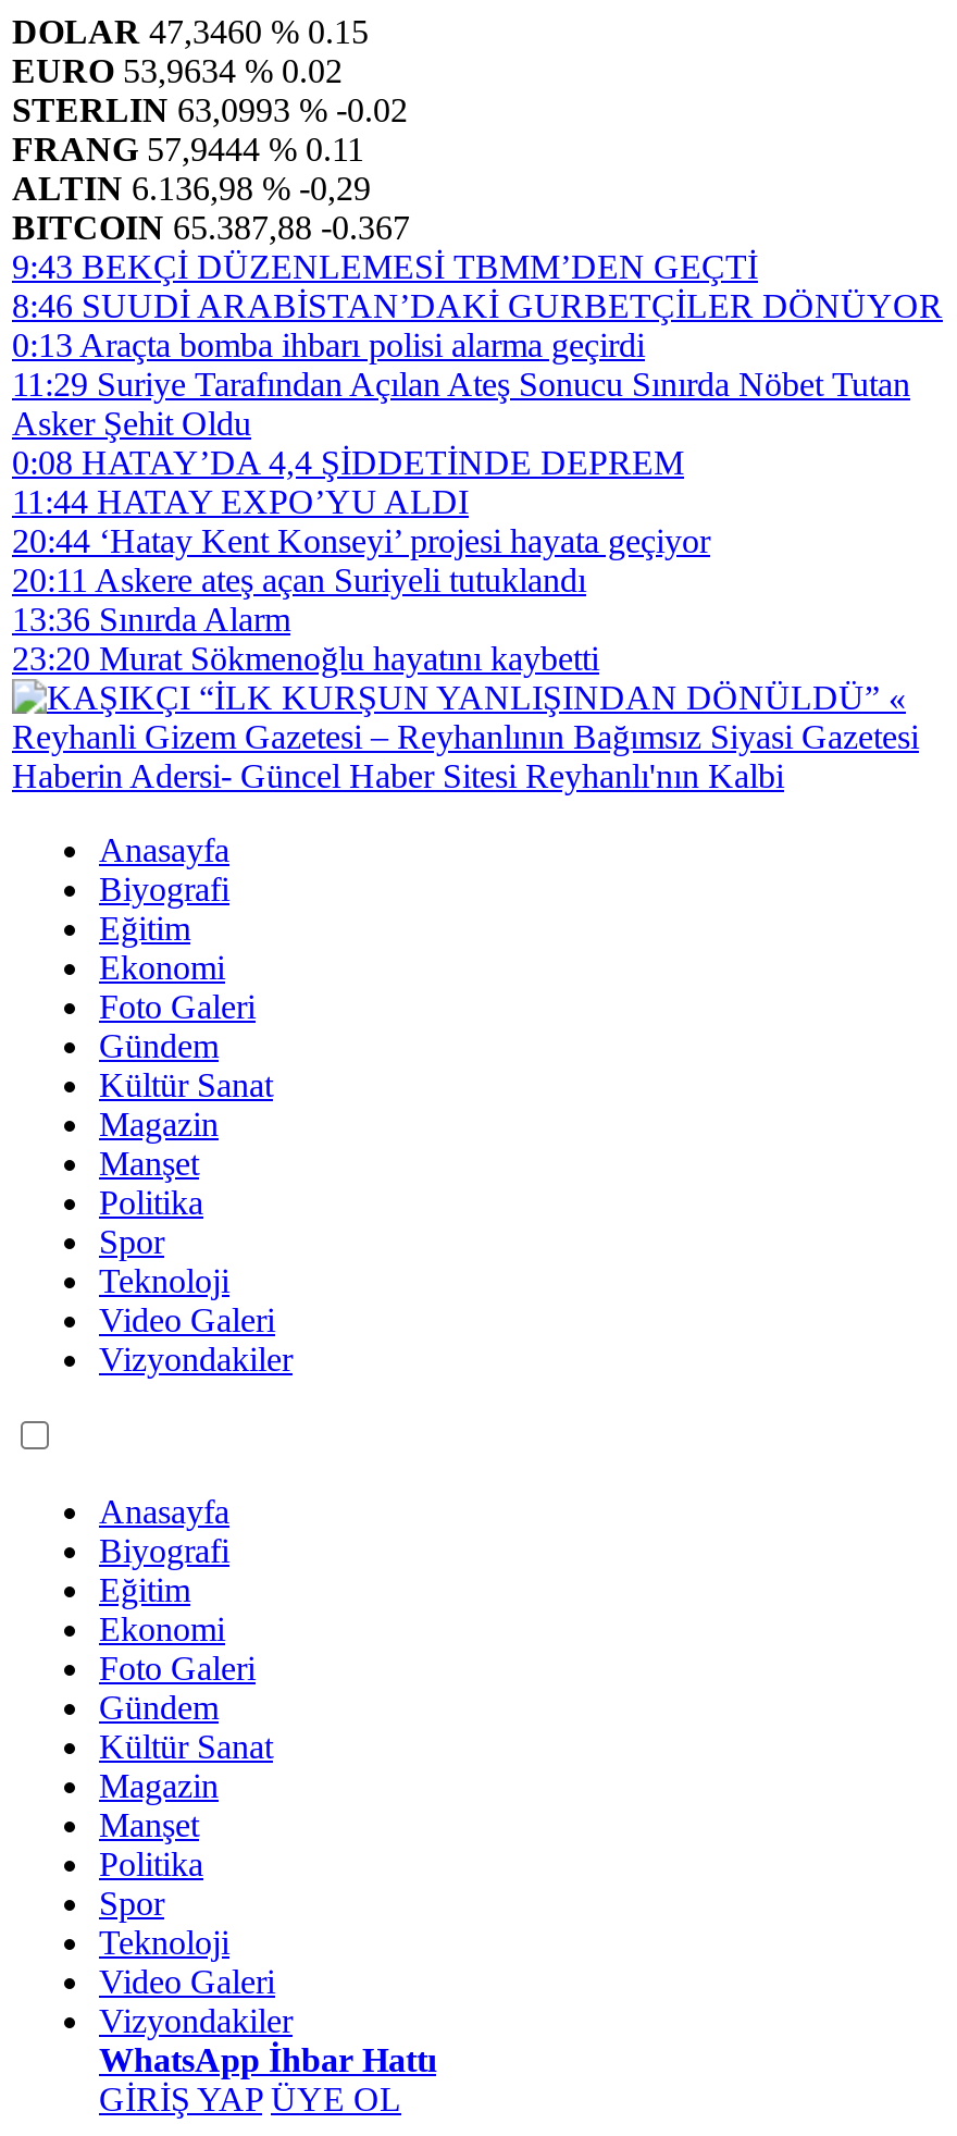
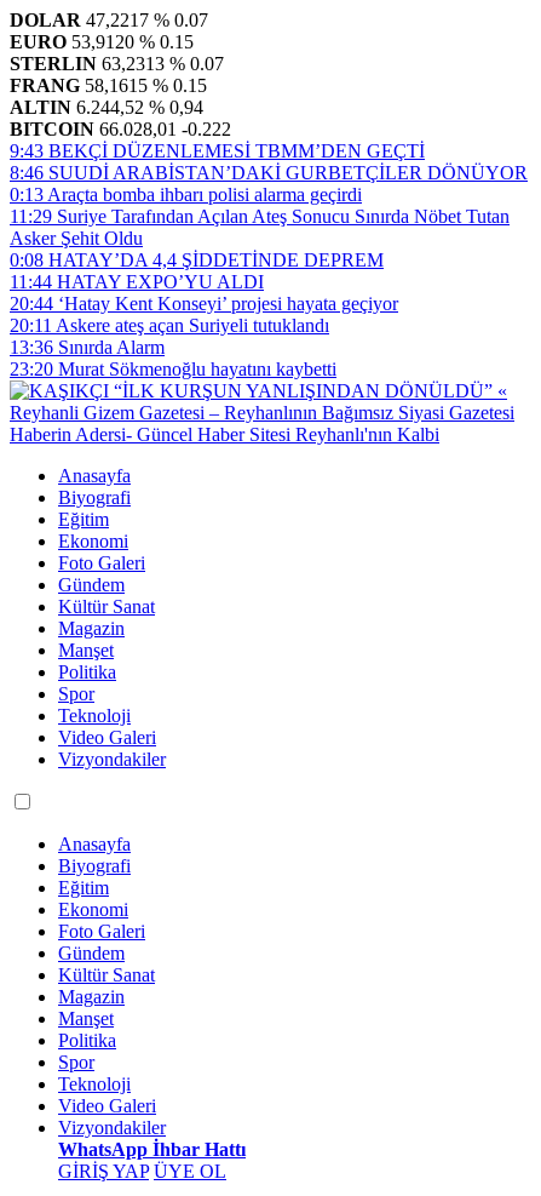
- DOLAR 47,3460 % 0.15
+ DOLAR 47,2217 % 0.07

- EURO 53,9634 % 0.02
+ EURO 53,9120 % 0.15

- STERLIN 63,0993 % -0.02
+ STERLIN 63,2313 % 0.07

- FRANG 57,9444 % 0.11
+ FRANG 58,1615 % 0.15

- ALTIN 6.136,98 % -0,29
+ ALTIN 6.244,52 % 0,94

- BITCOIN 65.387,88 -0.367
+ BITCOIN 66.028,01 -0.222
